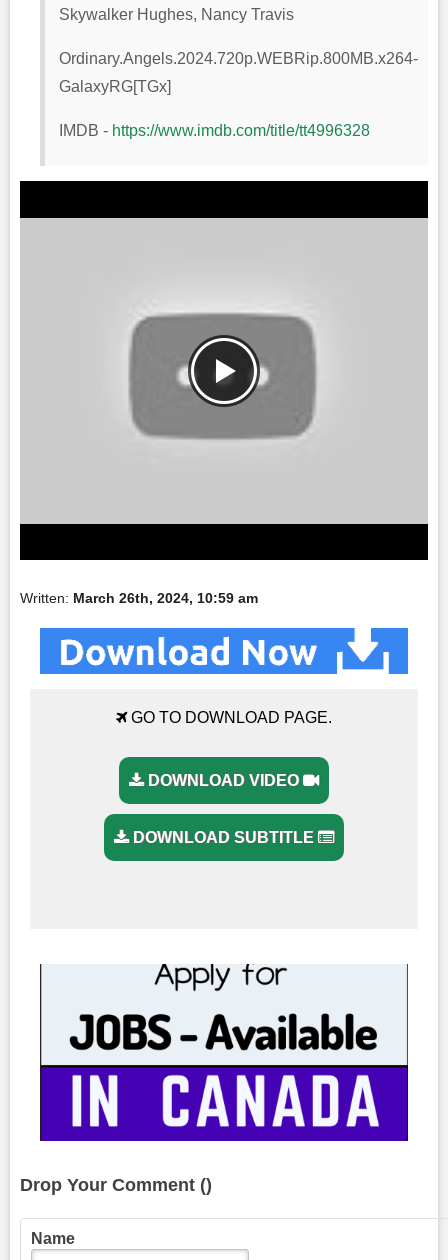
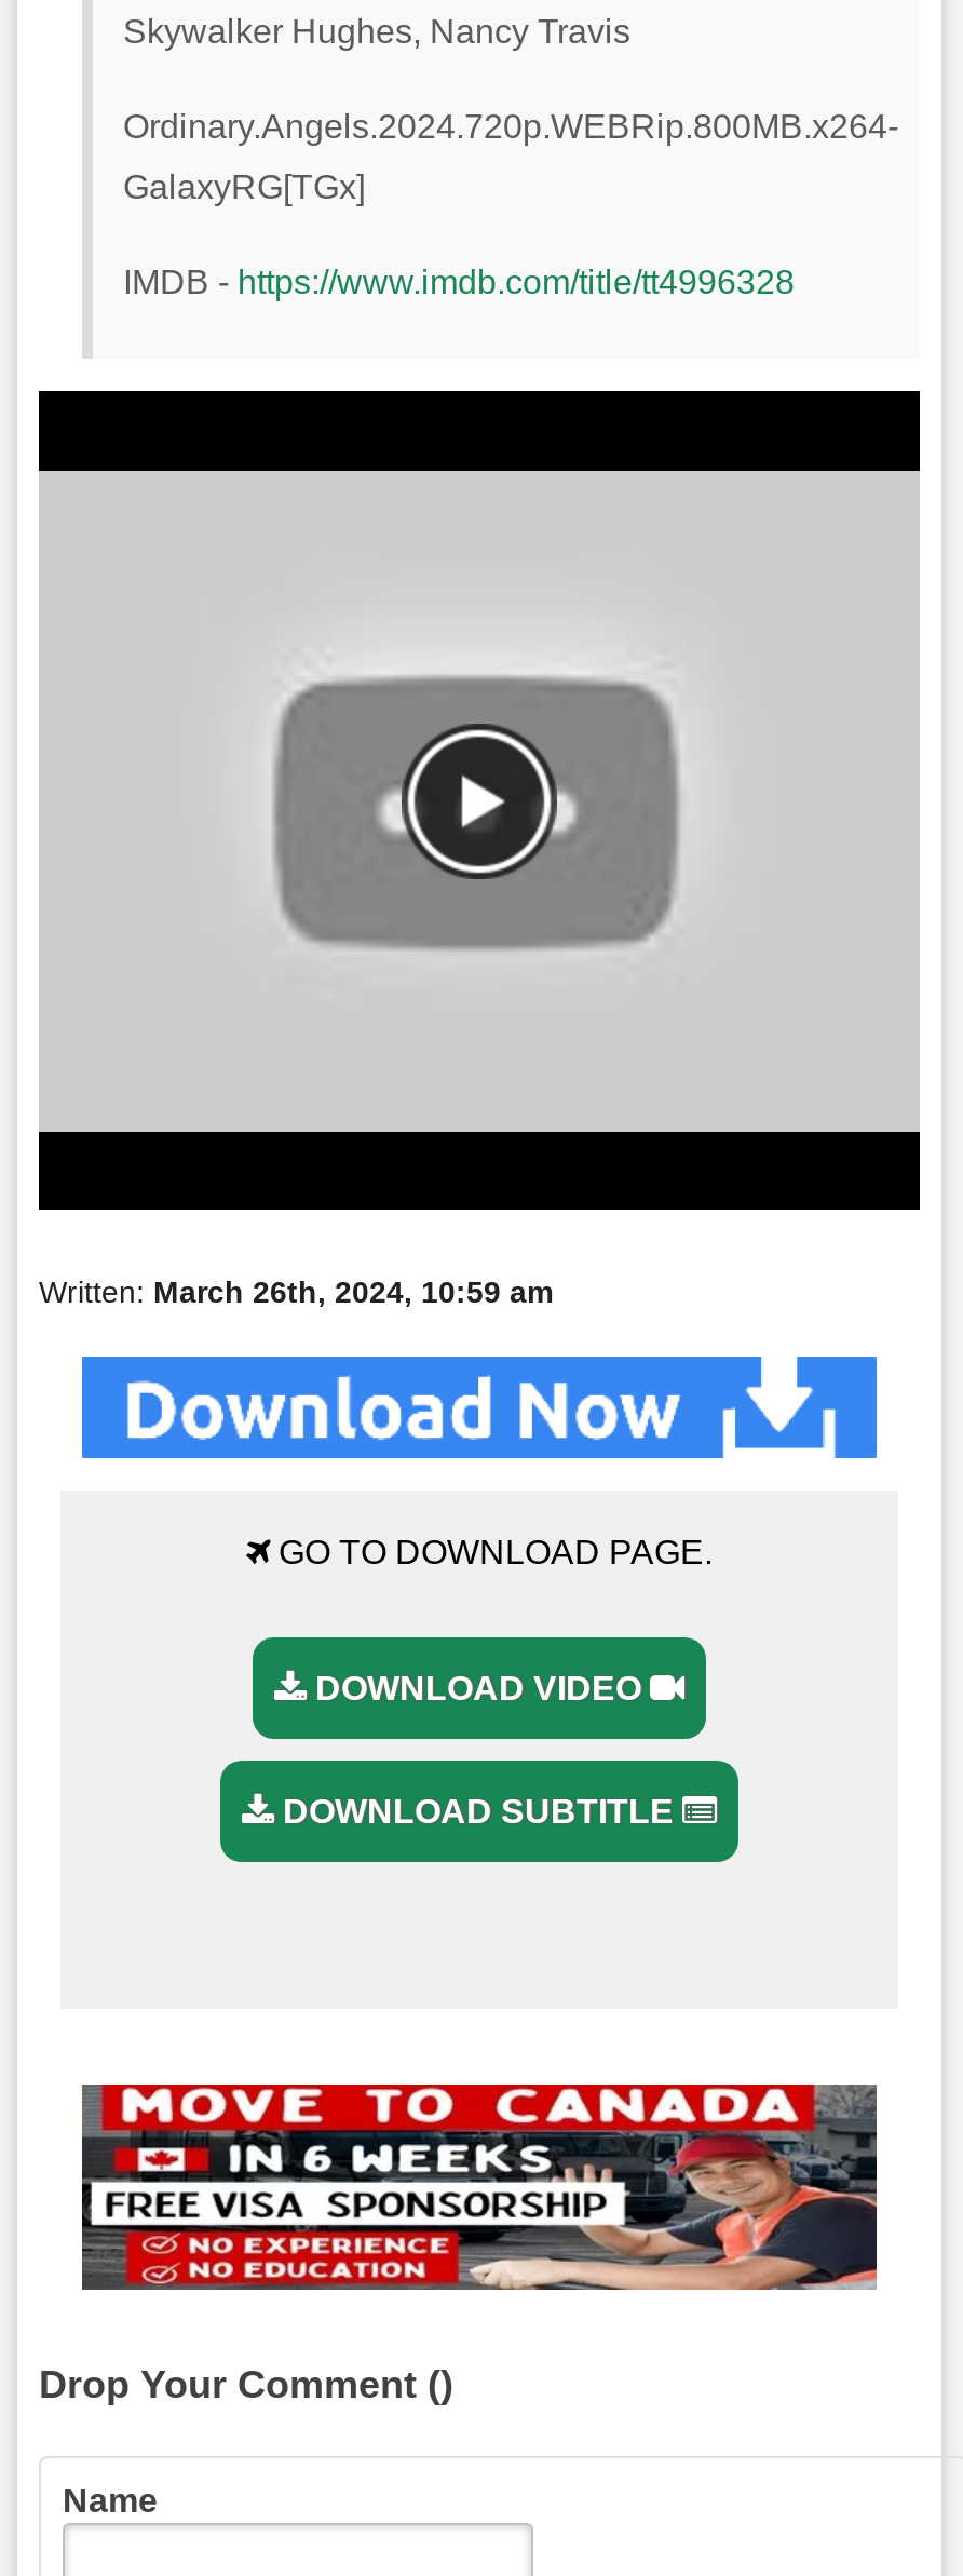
- [image]
+ [image]
